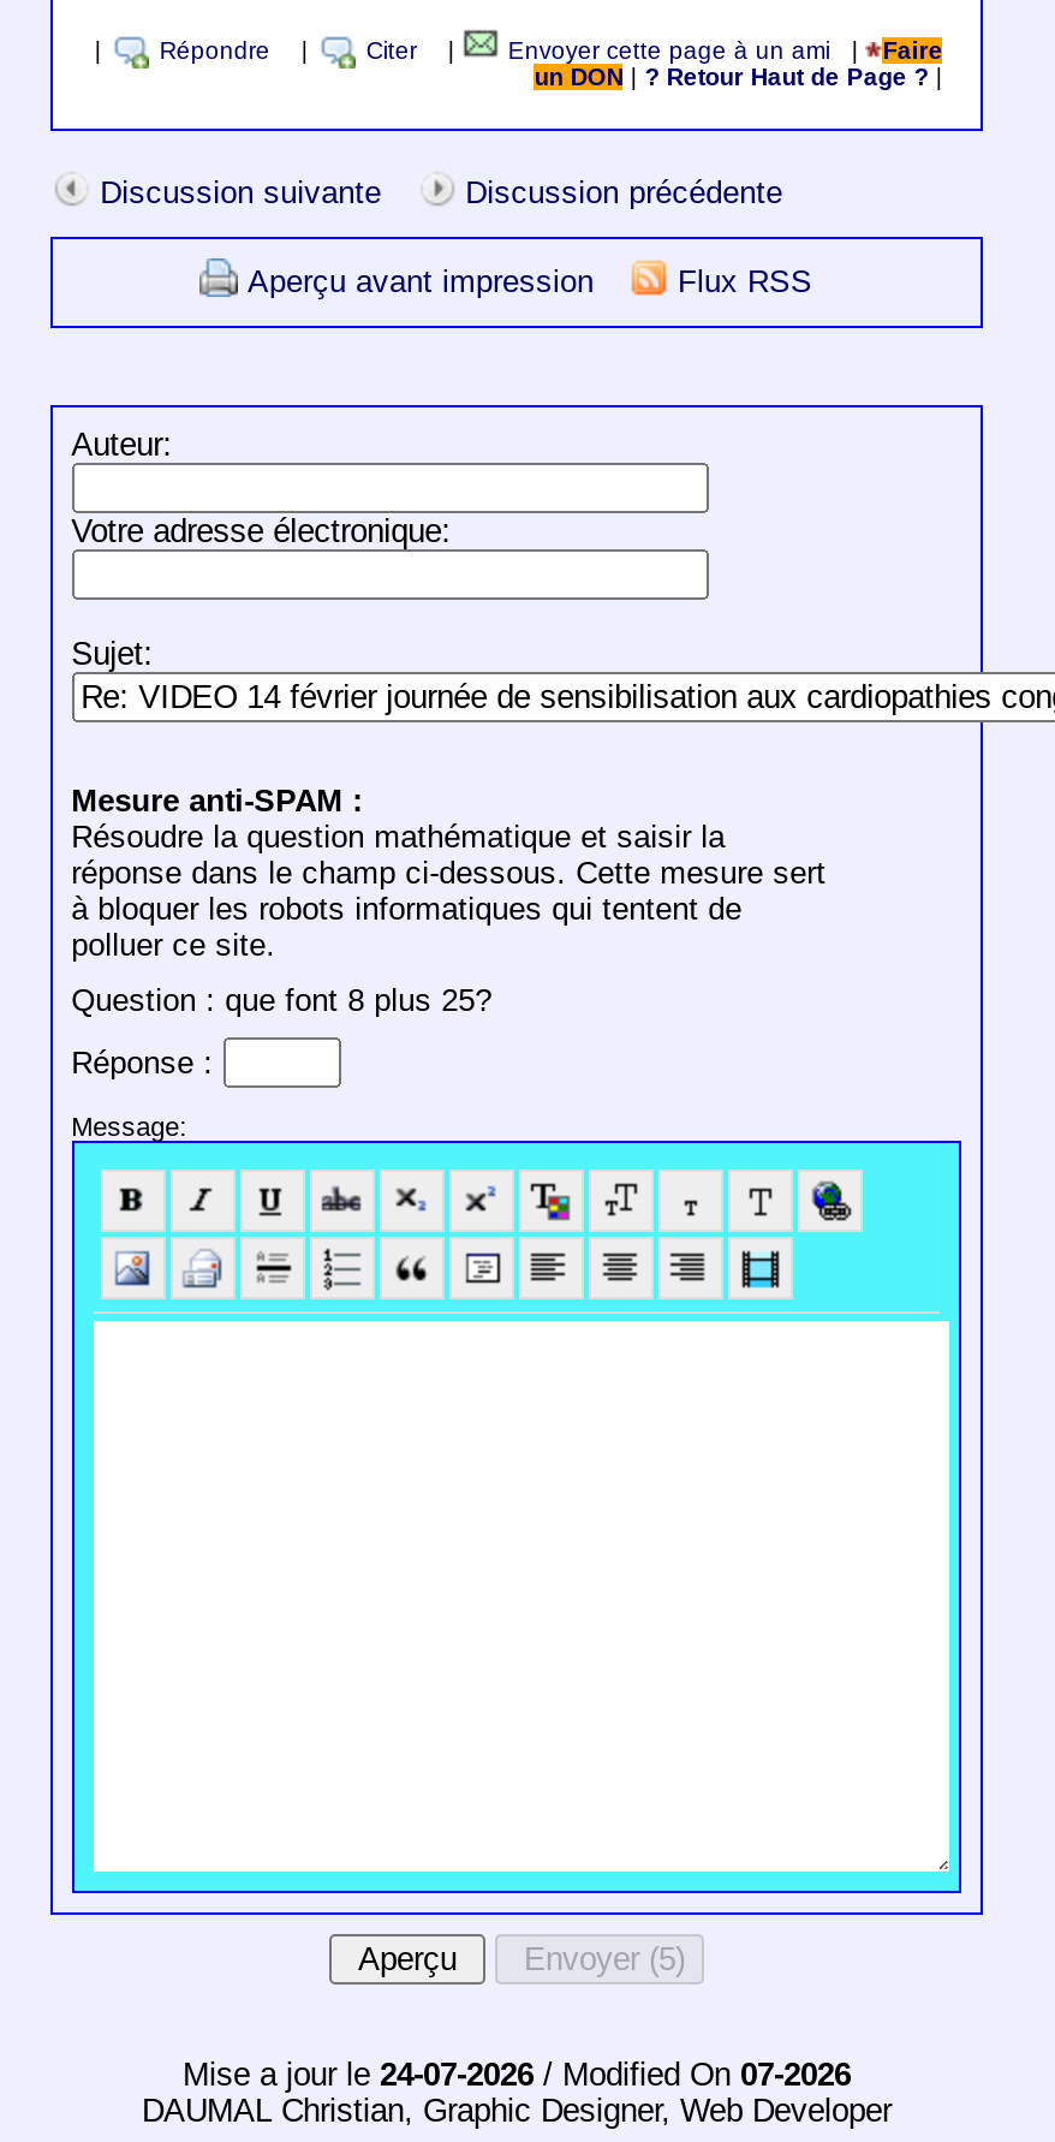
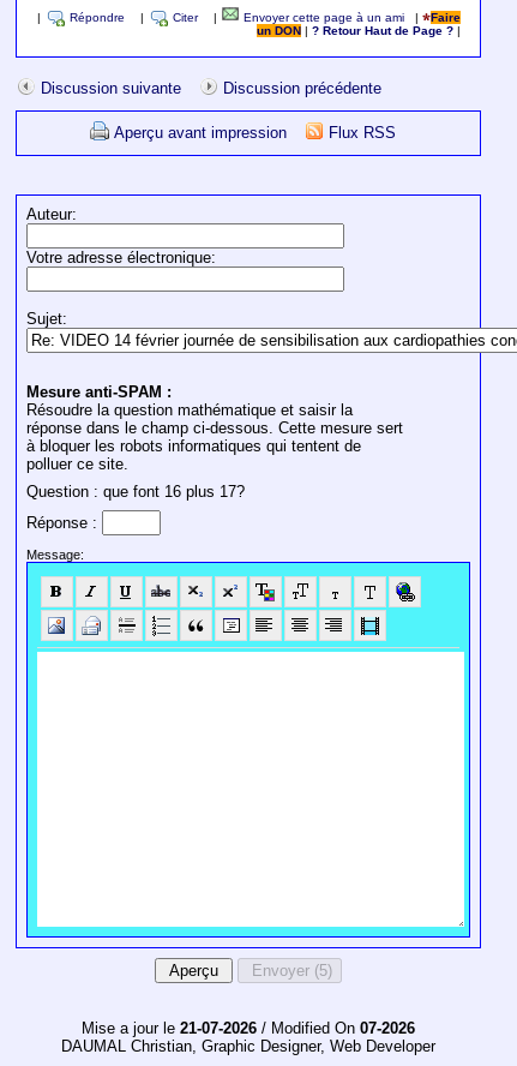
- Question : que font 8 plus 25?
+ Question : que font 16 plus 17?

- Mise a jour le 24-07-2026 / Modified On 07-2026
+ Mise a jour le 21-07-2026 / Modified On 07-2026
